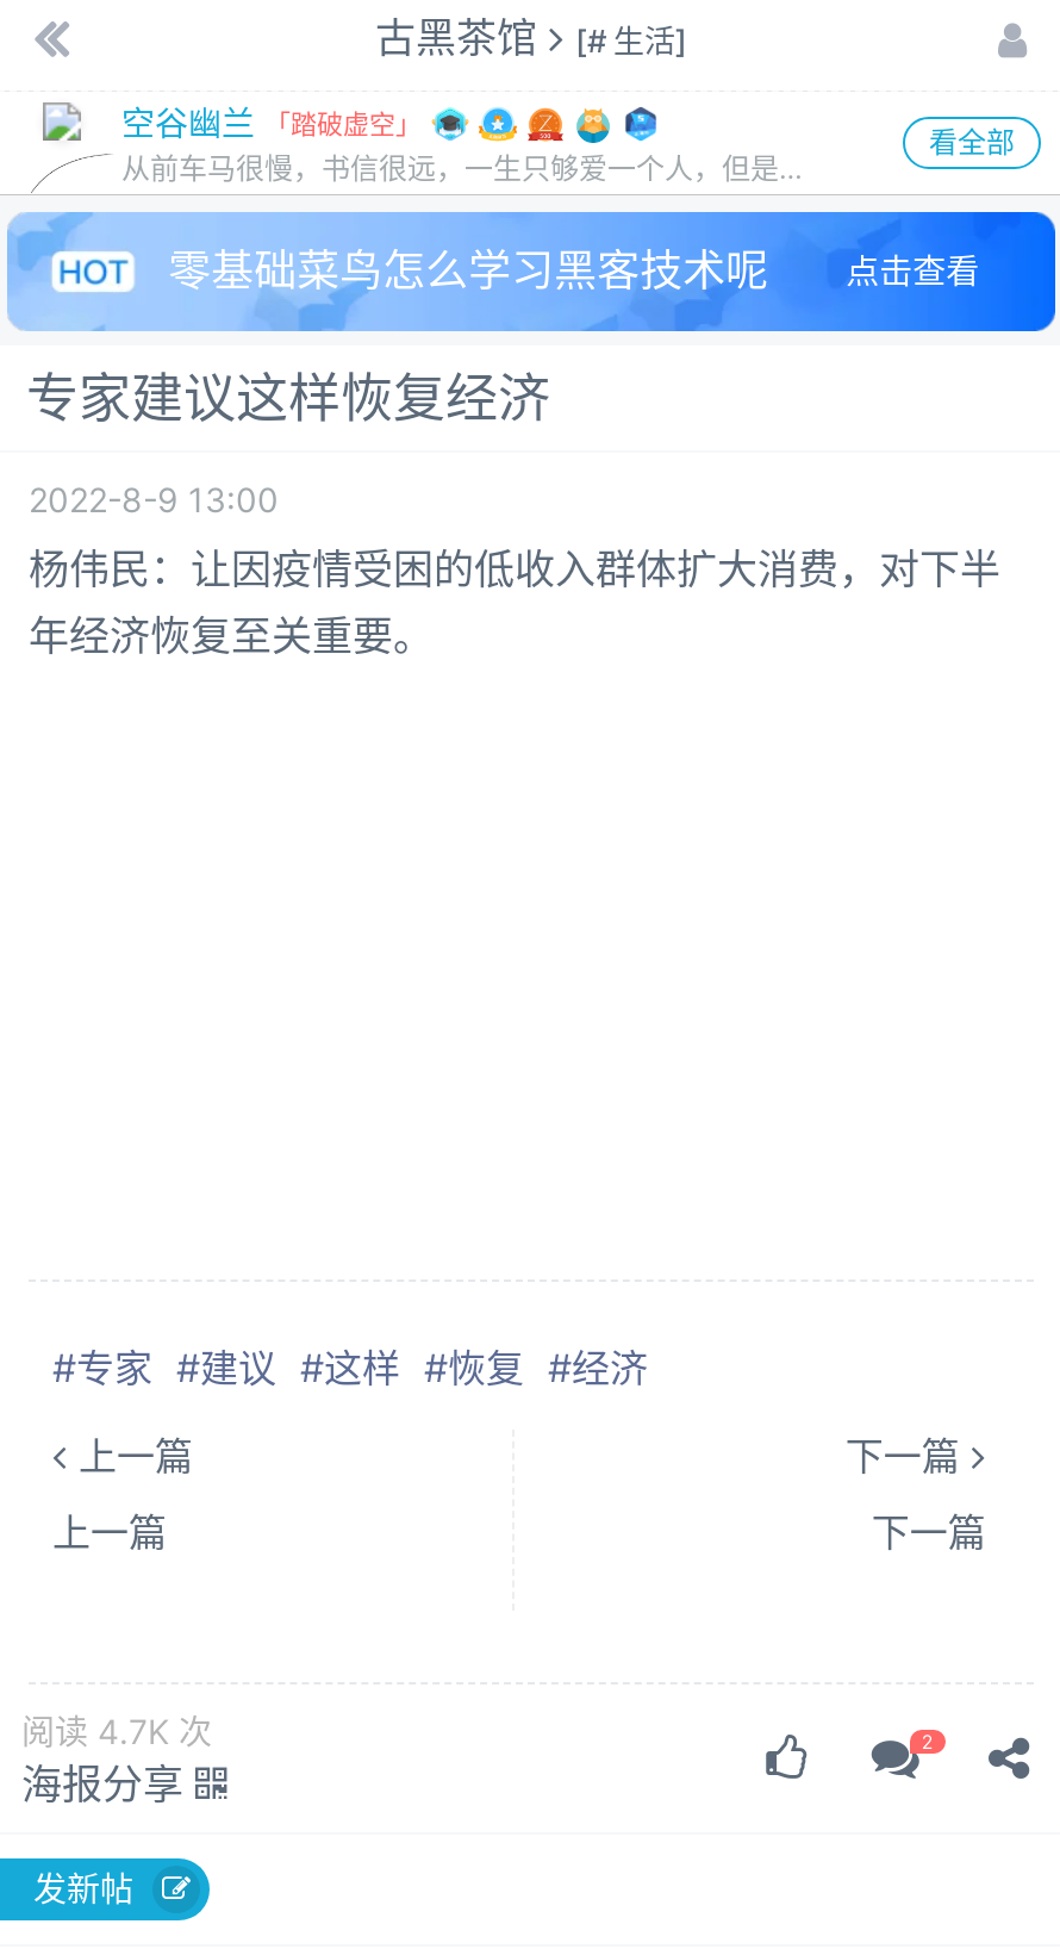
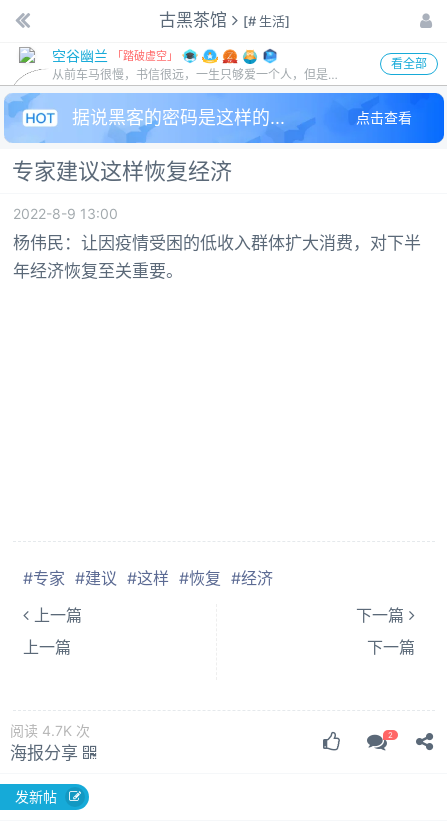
- 零基础菜鸟怎么学习黑客技术呢
+ 据说黑客的密码是这样的...
